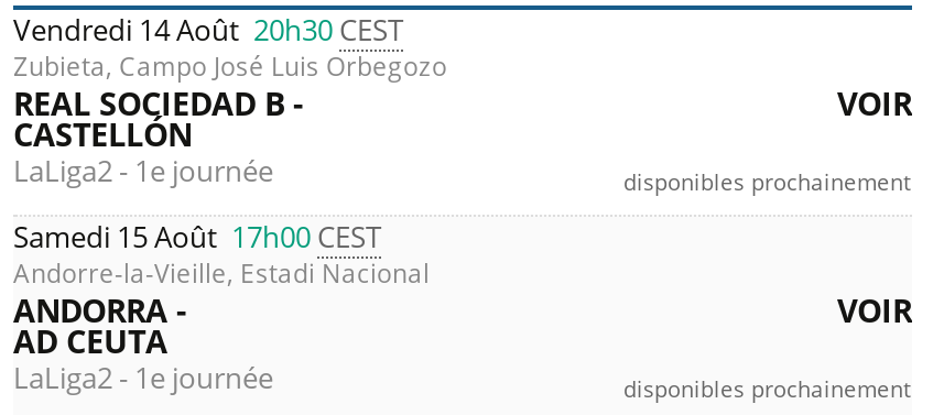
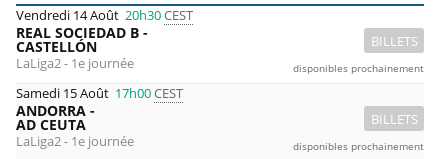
- Zubieta, Campo José Luis Orbegozo
- VOIR
+ BILLETS

- Andorre-la-Vieille, Estadi Nacional
- VOIR
+ BILLETS
